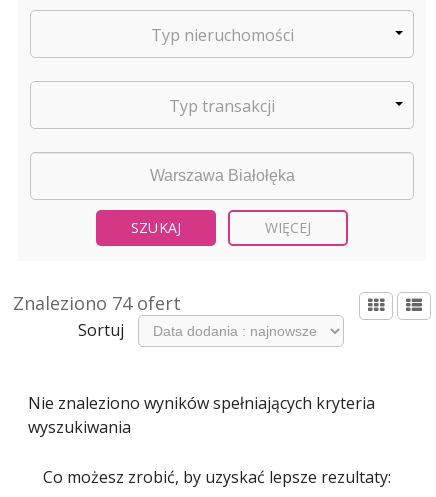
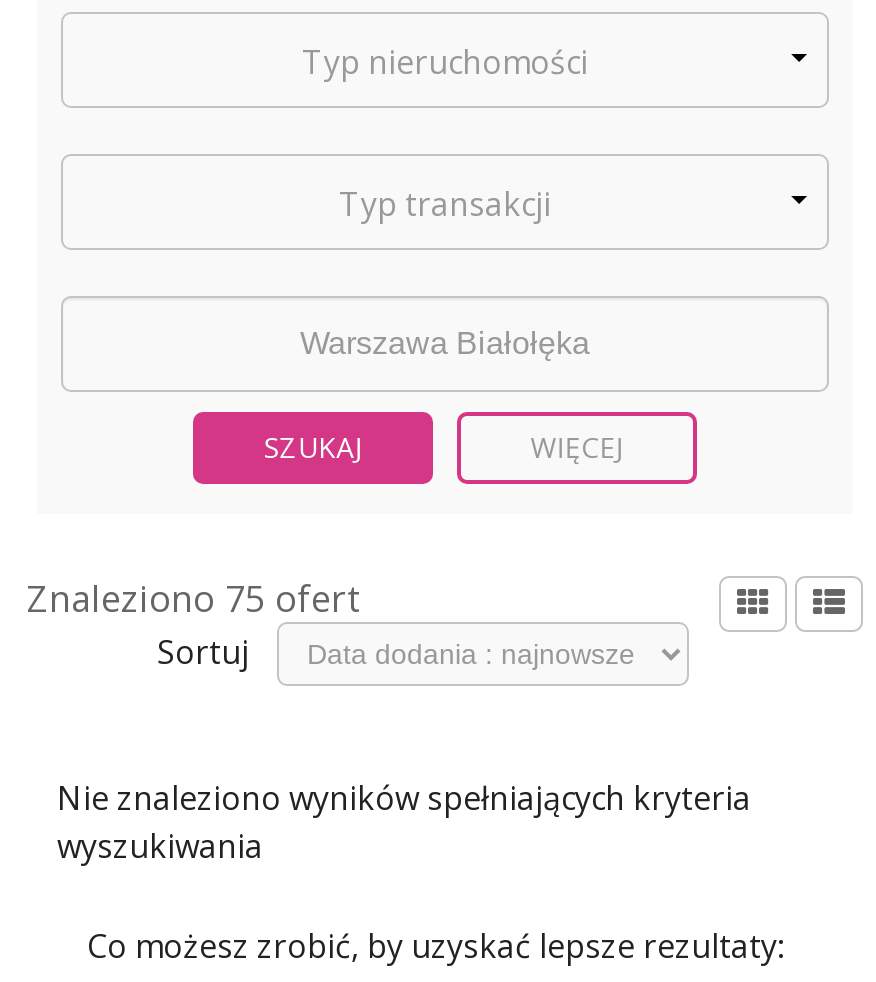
- Znaleziono 74 ofert
+ Znaleziono 75 ofert
